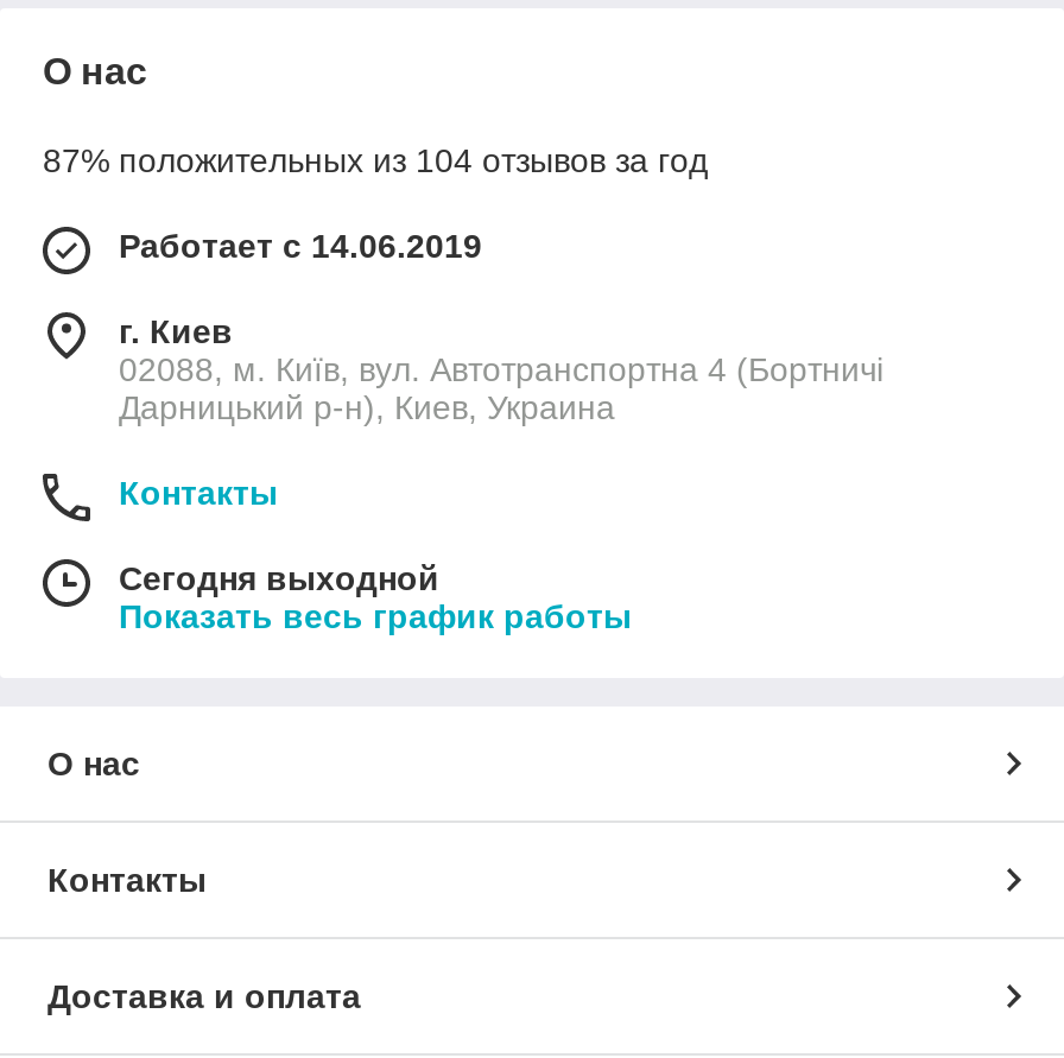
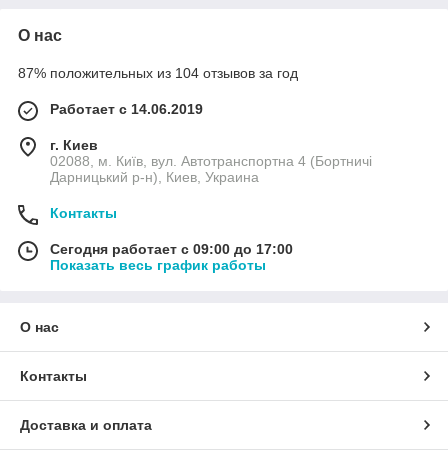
- Сегодня выходной
+ Сегодня работает с 09:00 до 17:00
